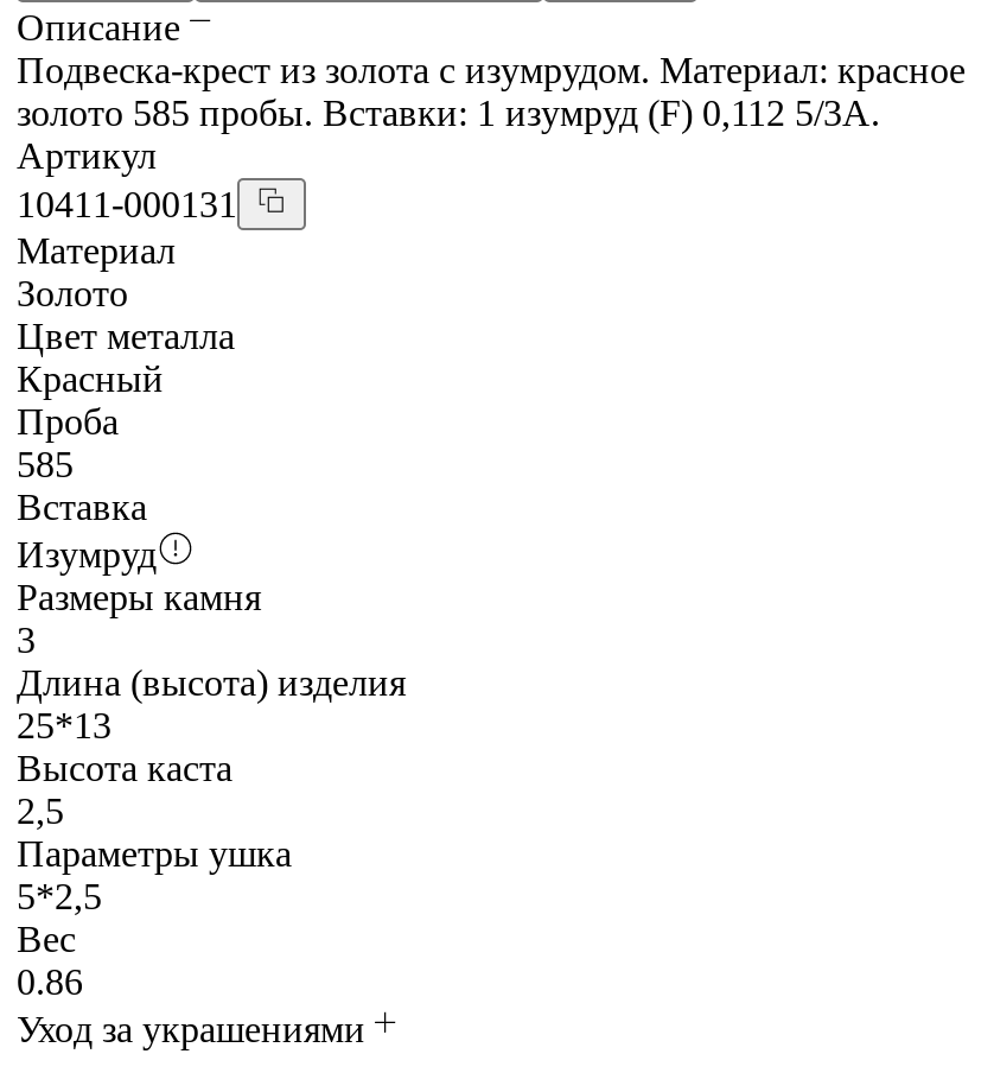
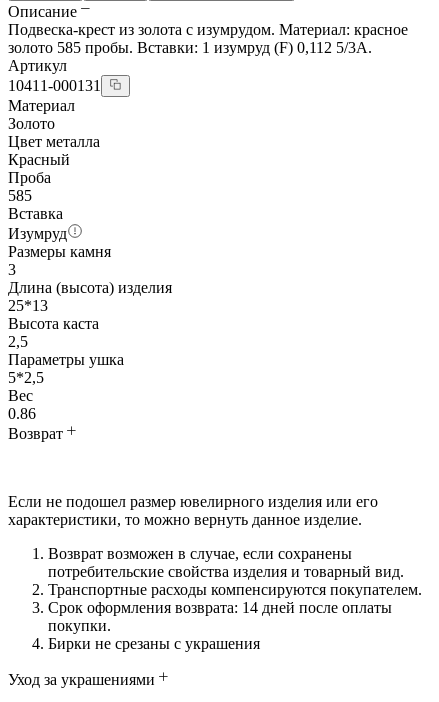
+ Возврат

+ Если не подошел размер ювелирного изделия или его
+ характеристики, то можно вернуть данное изделие.
+ Возврат возможен в случае, если сохранены
+ потребительские свойства изделия и товарный вид.
+ Транспортные расходы компенсируются покупателем.
+ Срок оформления возврата: 14 дней после оплаты
+ покупки.
+ Бирки не срезаны с украшения
